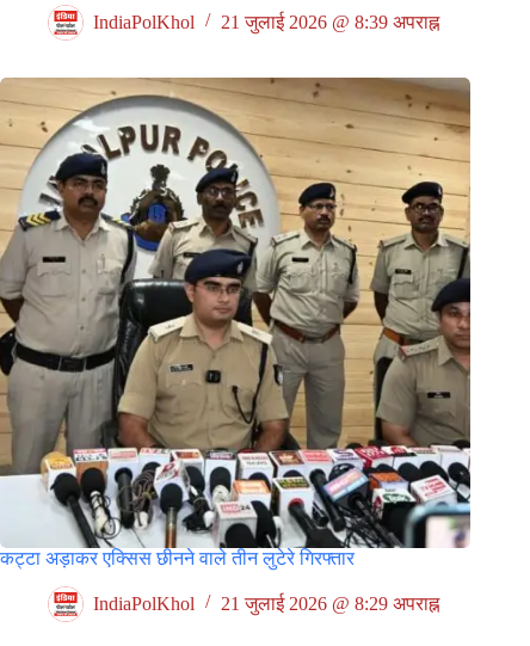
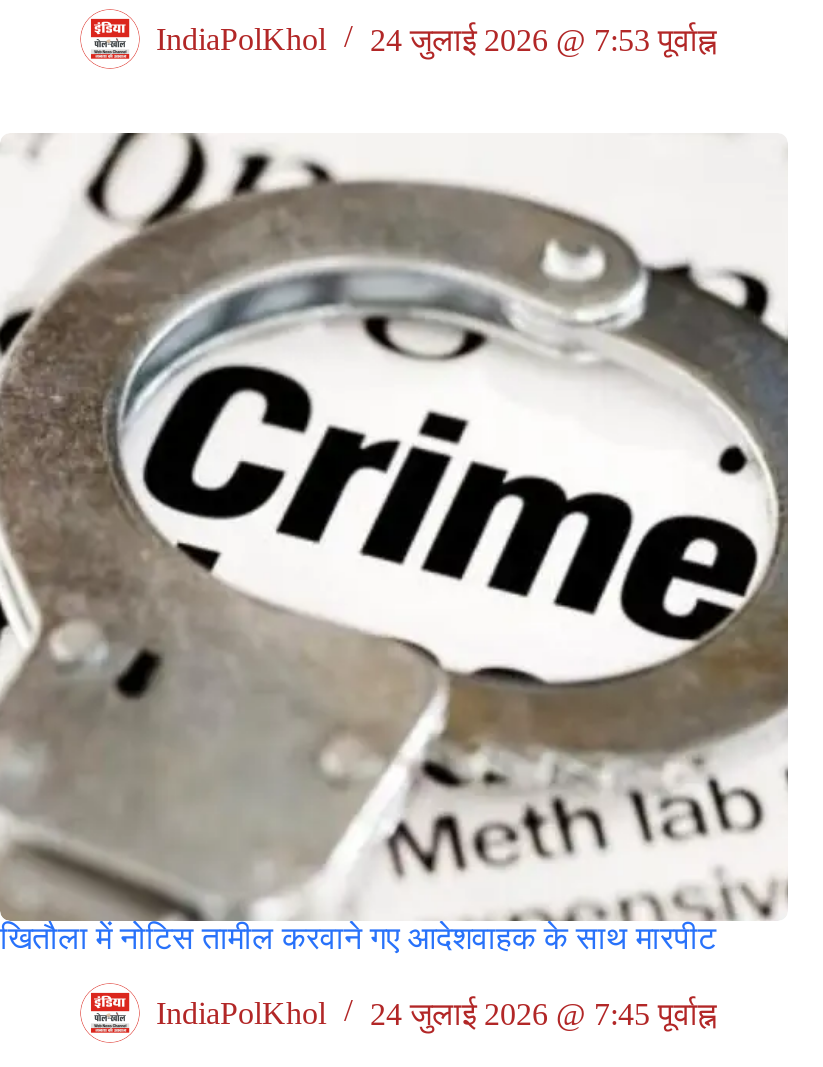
- IndiaPolKhol 21 जुलाई 2026 @ 8:39 अपराह्न
+ IndiaPolKhol 24 जुलाई 2026 @ 7:53 पूर्वाह्न

- [image]
- कट्टा अड़ाकर एक्सिस छीनने वाले तीन लुटेरे गिरफ्तार
+ [image]
+ खितौला में नोटिस तामील करवाने गए आदेशवाहक के साथ मारपीट

- IndiaPolKhol 21 जुलाई 2026 @ 8:29 अपराह्न
+ IndiaPolKhol 24 जुलाई 2026 @ 7:45 पूर्वाह्न
